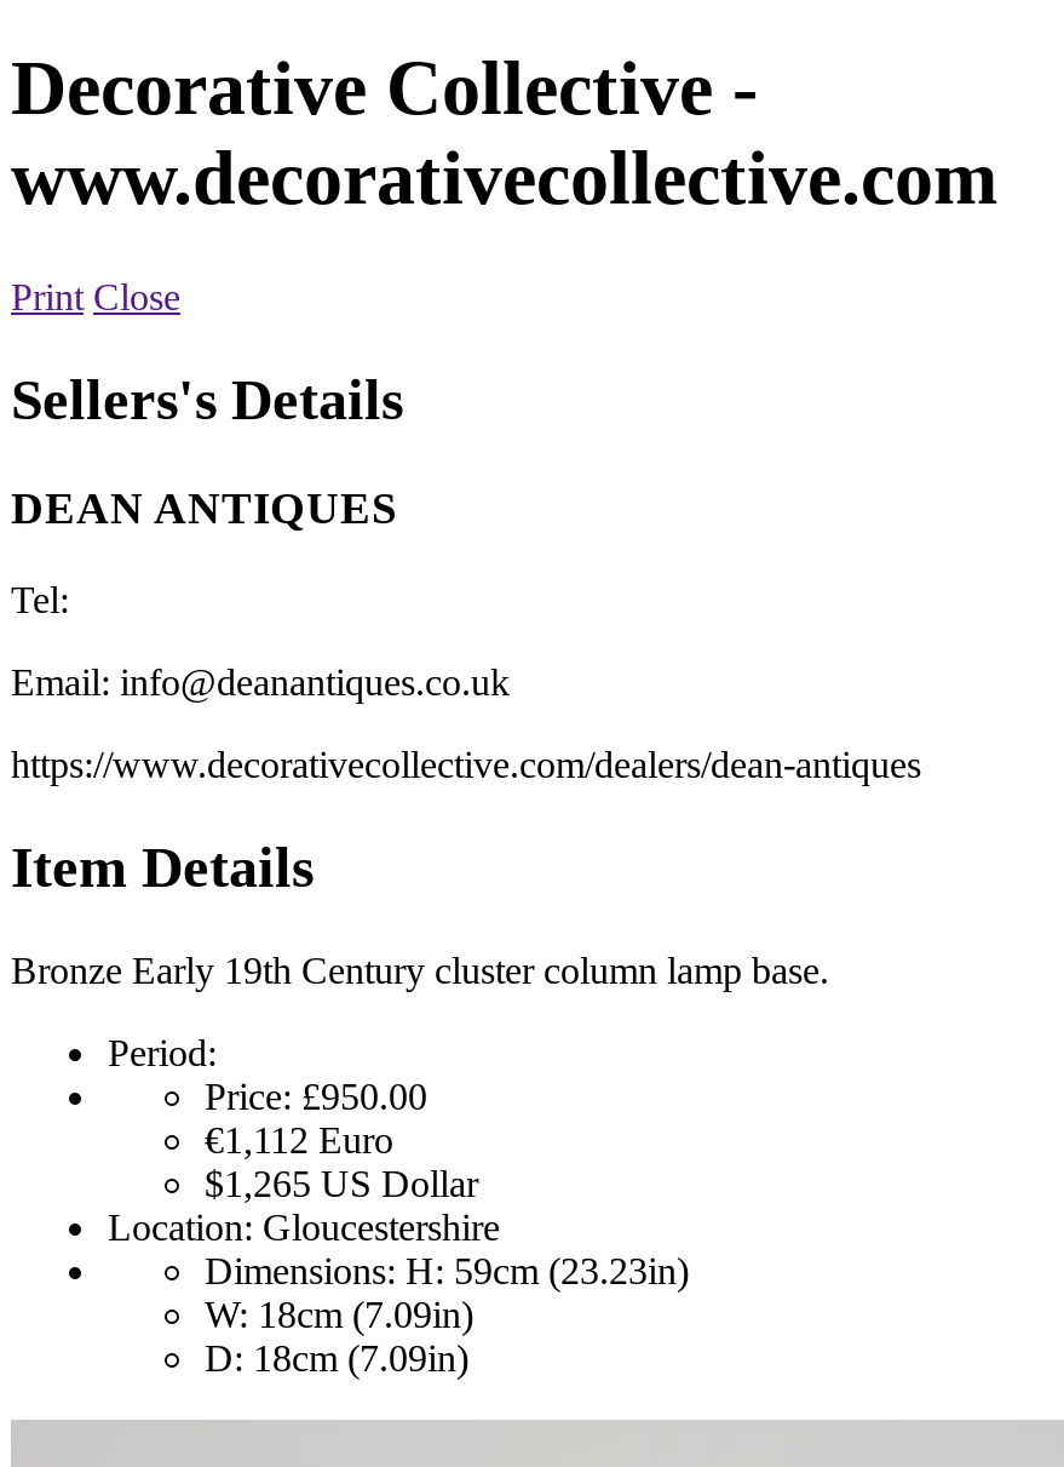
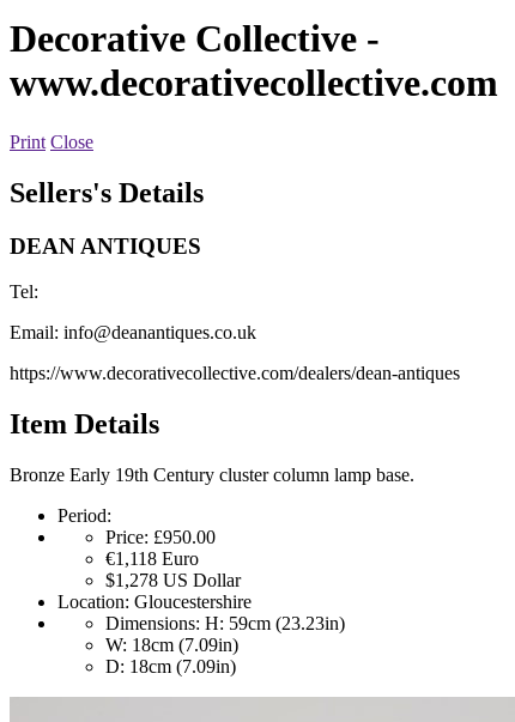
- €1,112 Euro
+ €1,118 Euro

- $1,265 US Dollar
+ $1,278 US Dollar
